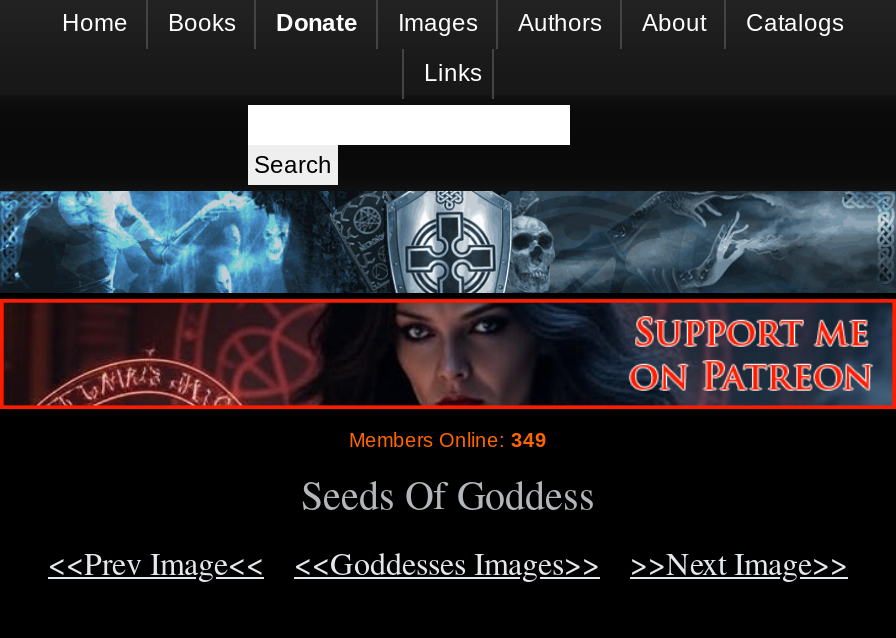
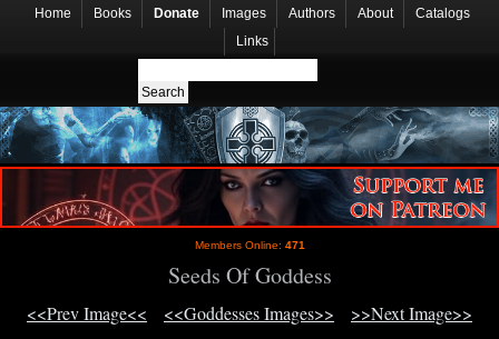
- Members Online: 349
+ Members Online: 471
